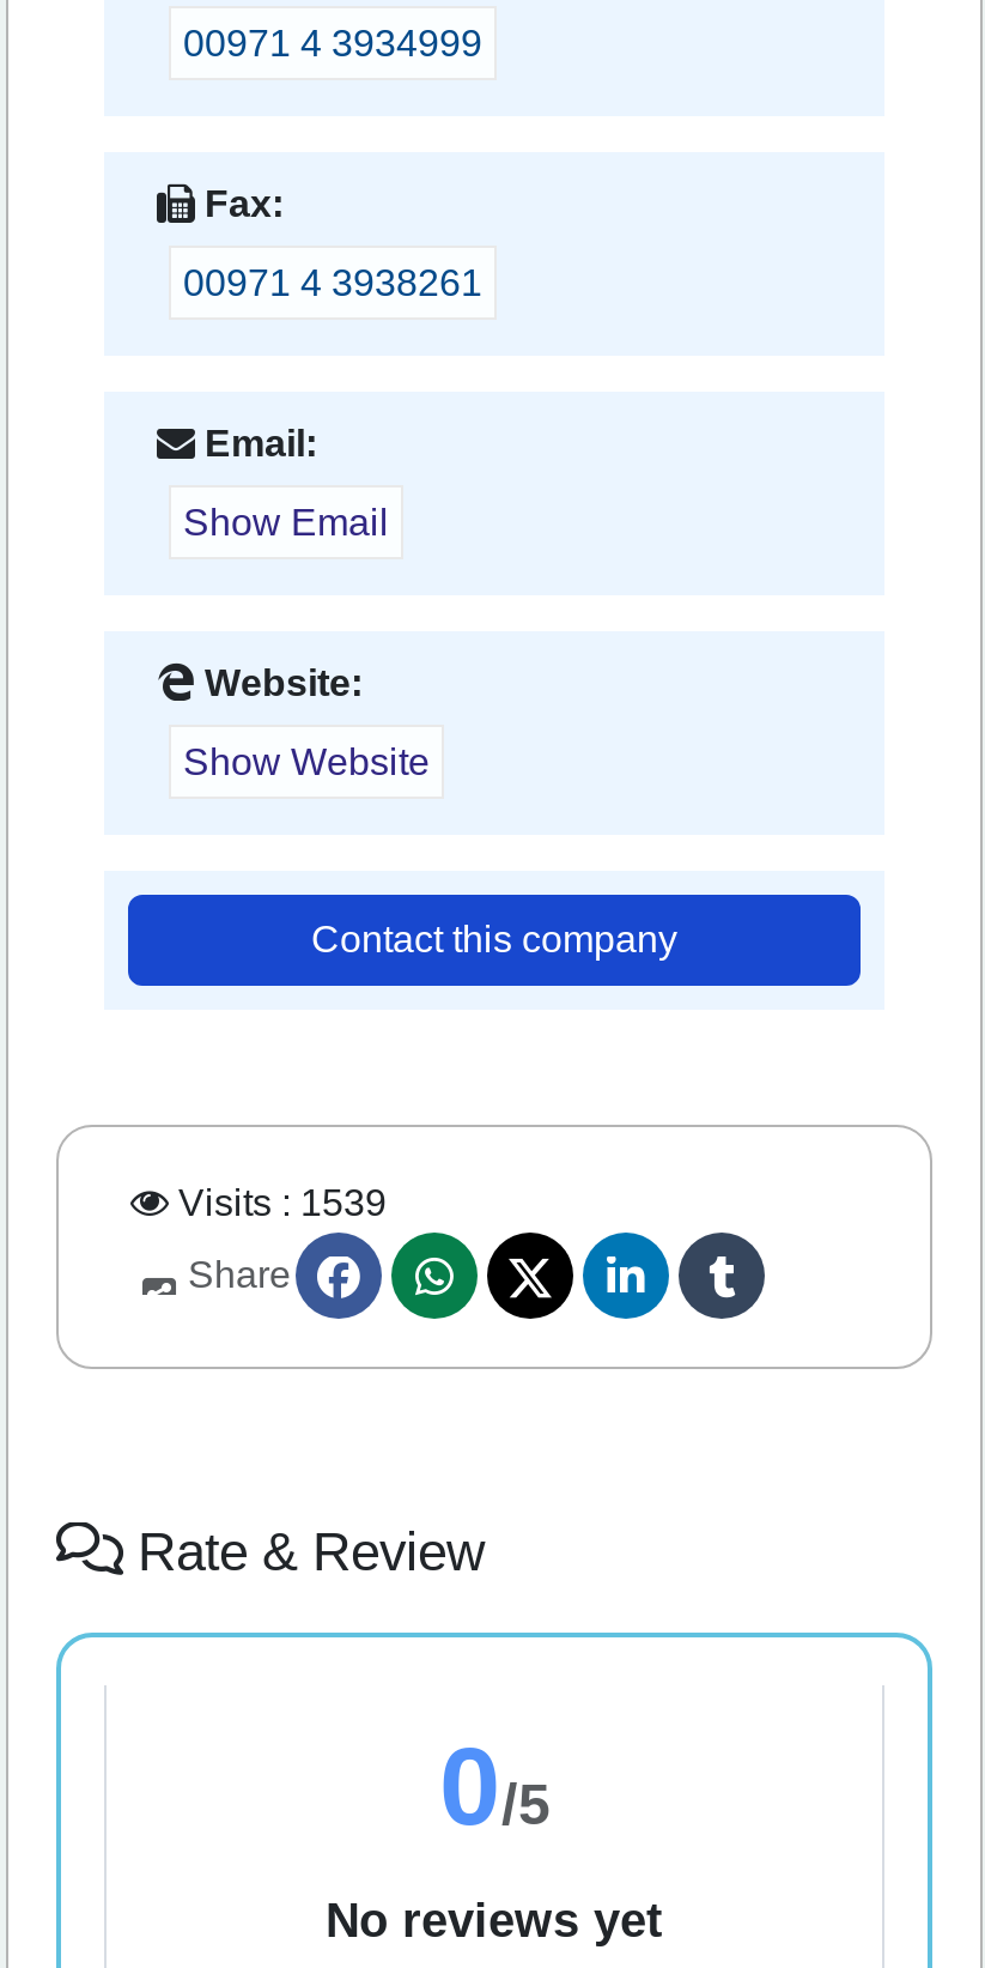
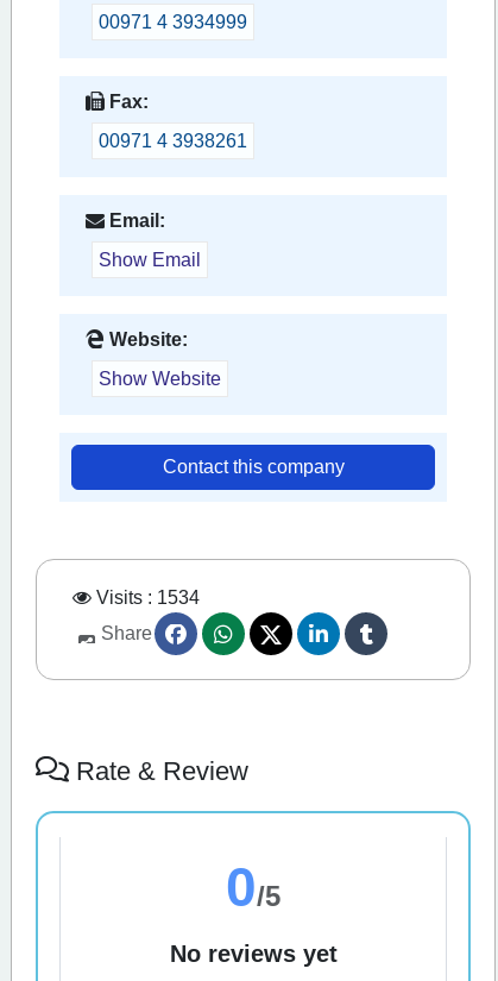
- Visits : 1539
+ Visits : 1534
